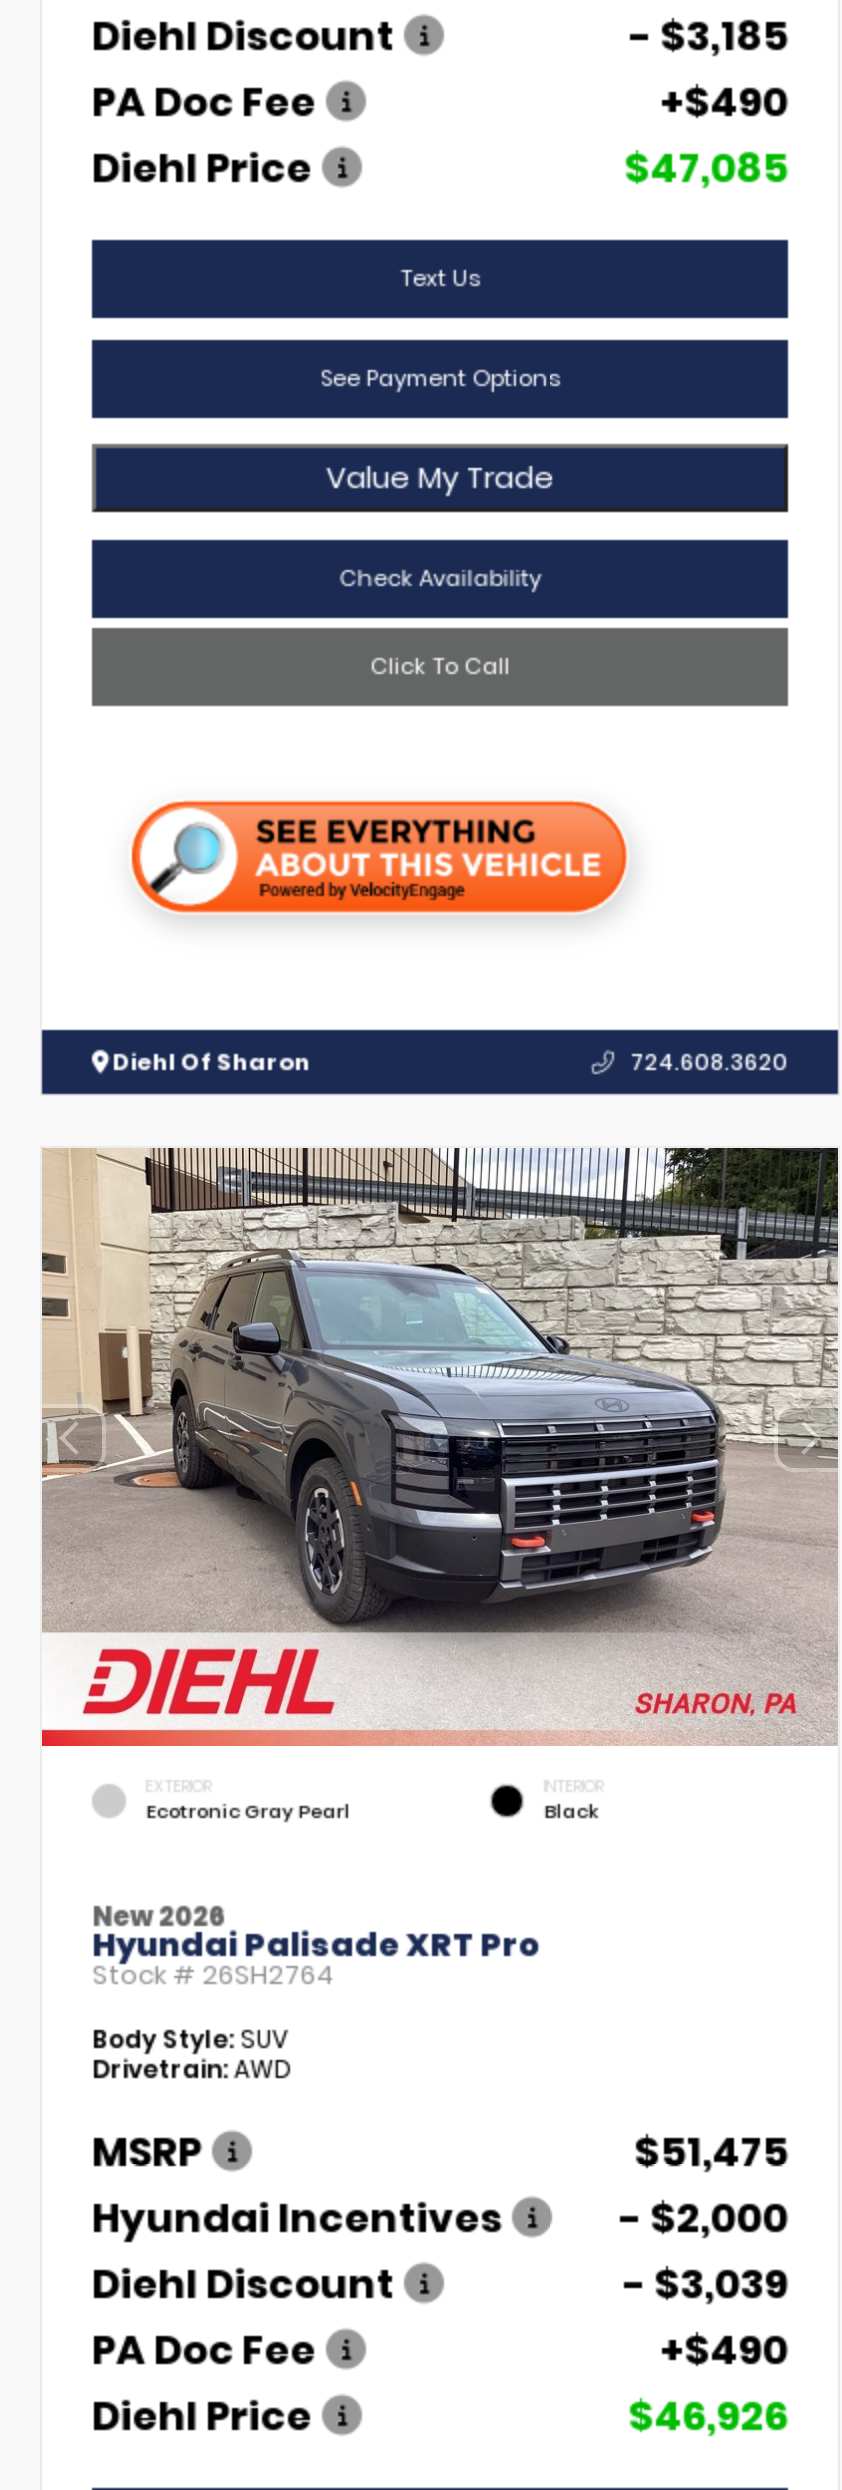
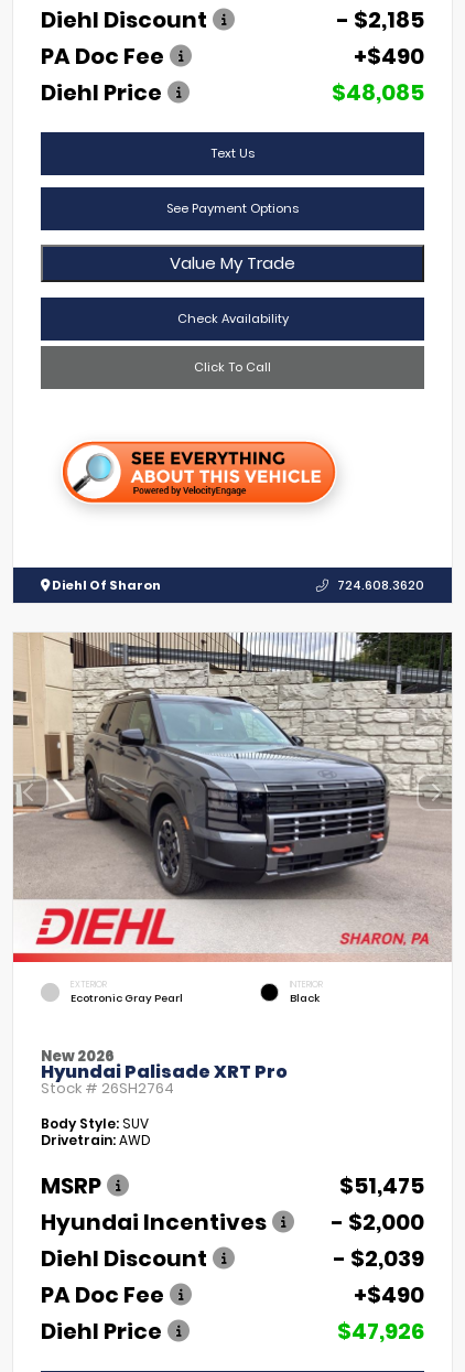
- - $3,185
+ - $2,185

- $47,085
+ $48,085

- - $3,039
+ - $2,039

- $46,926
+ $47,926
